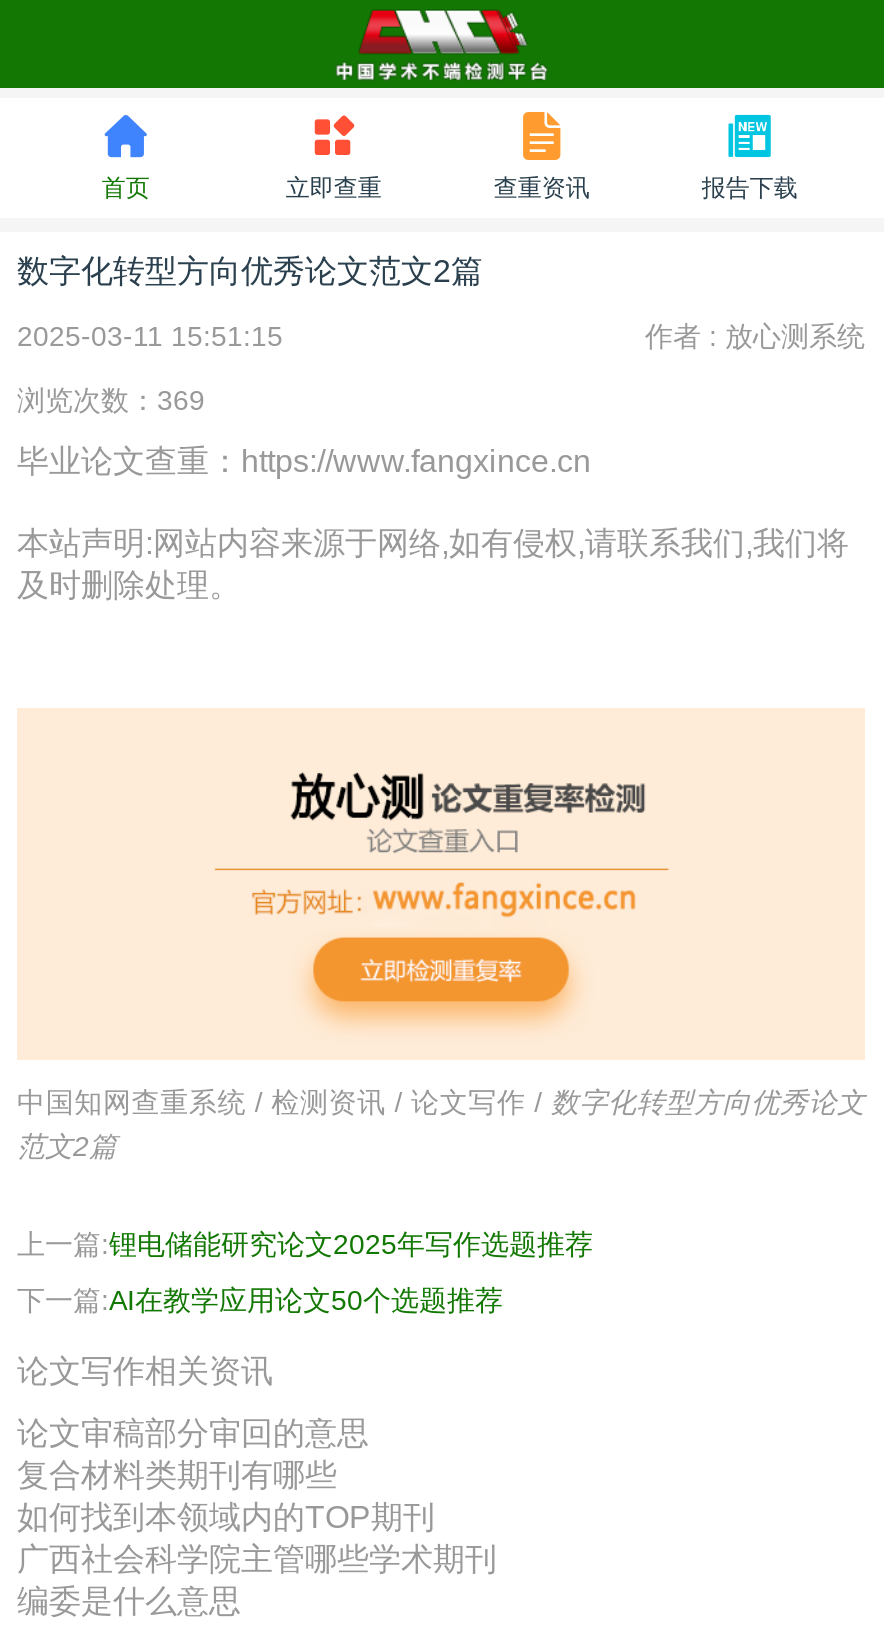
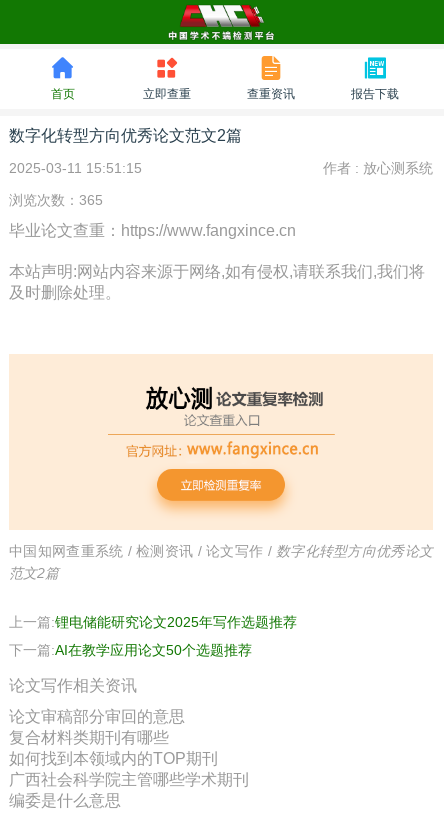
- 浏览次数：369
+ 浏览次数：365
